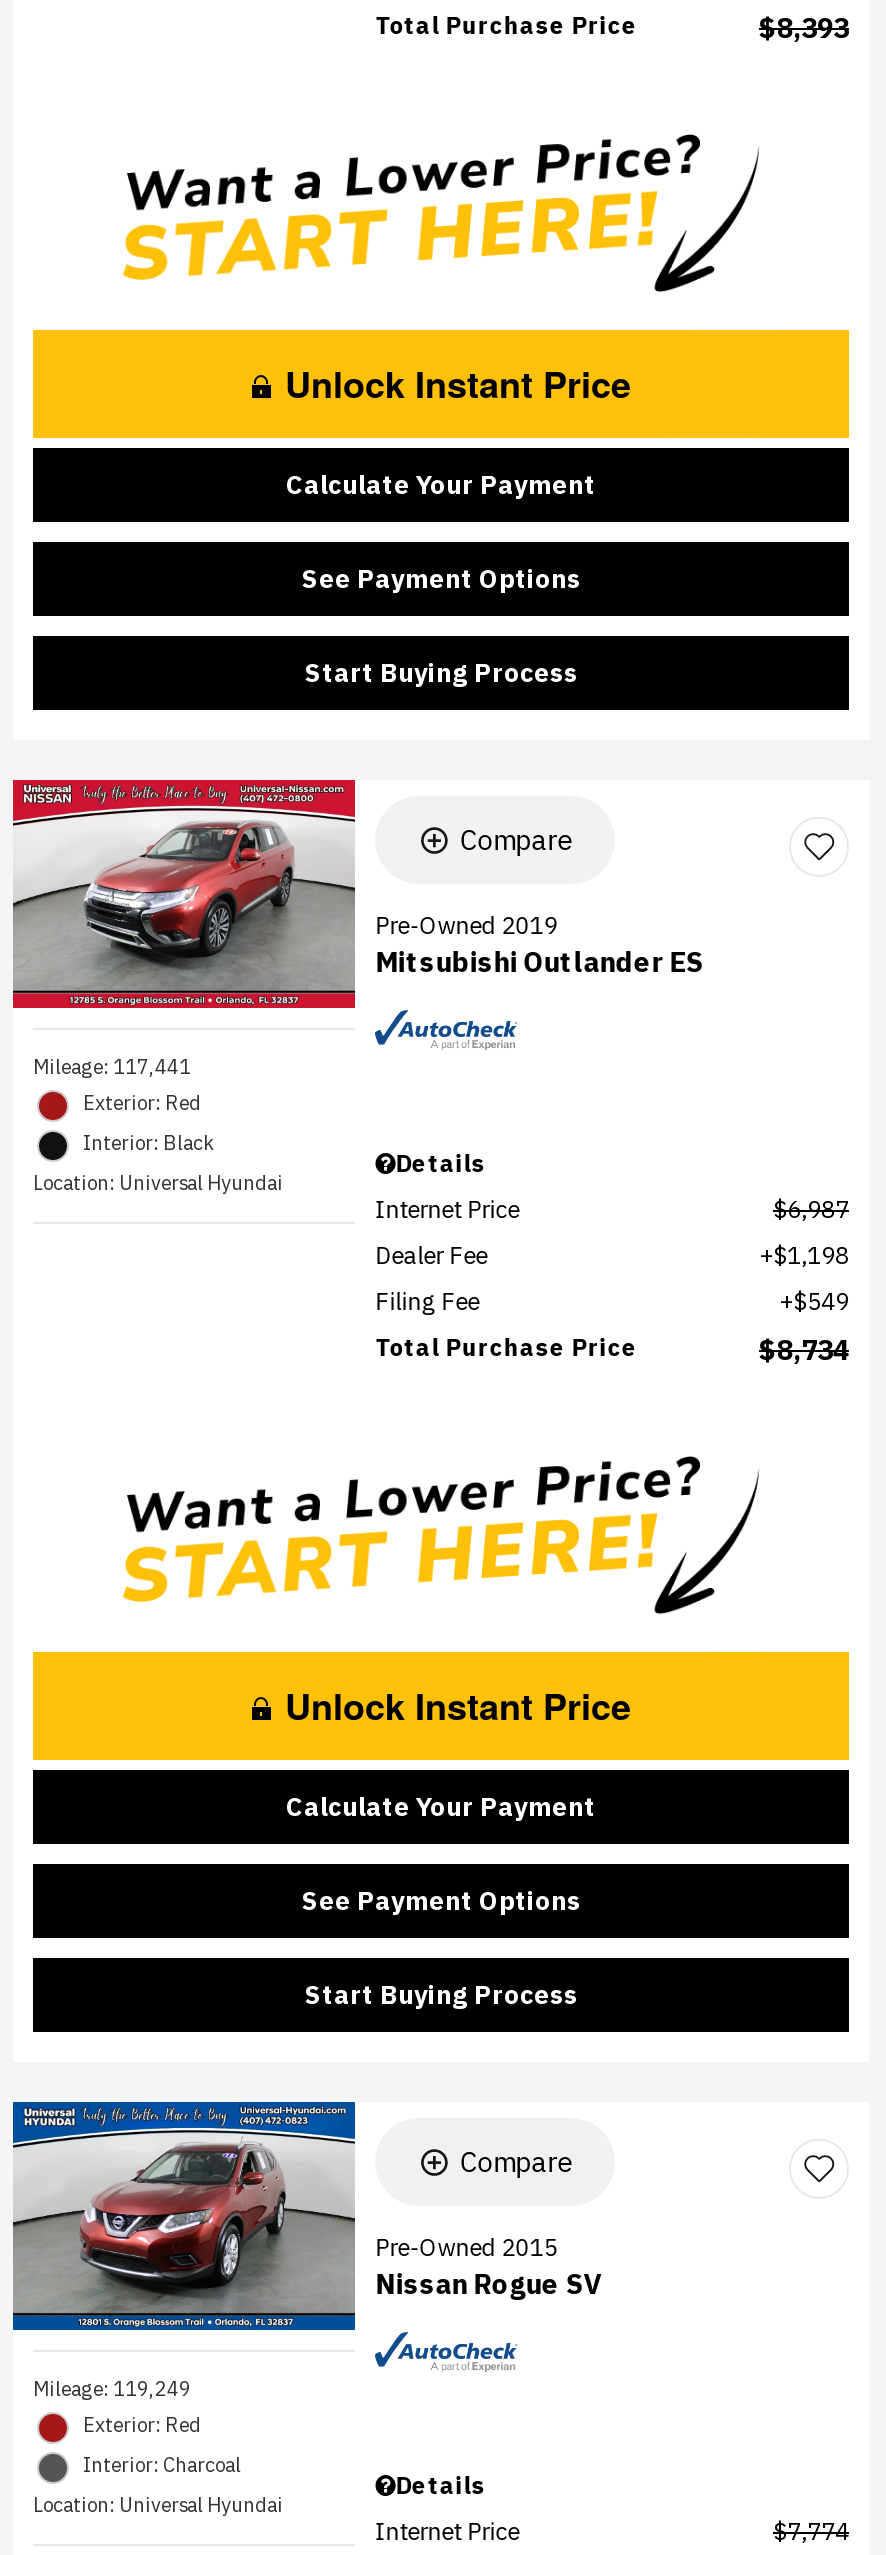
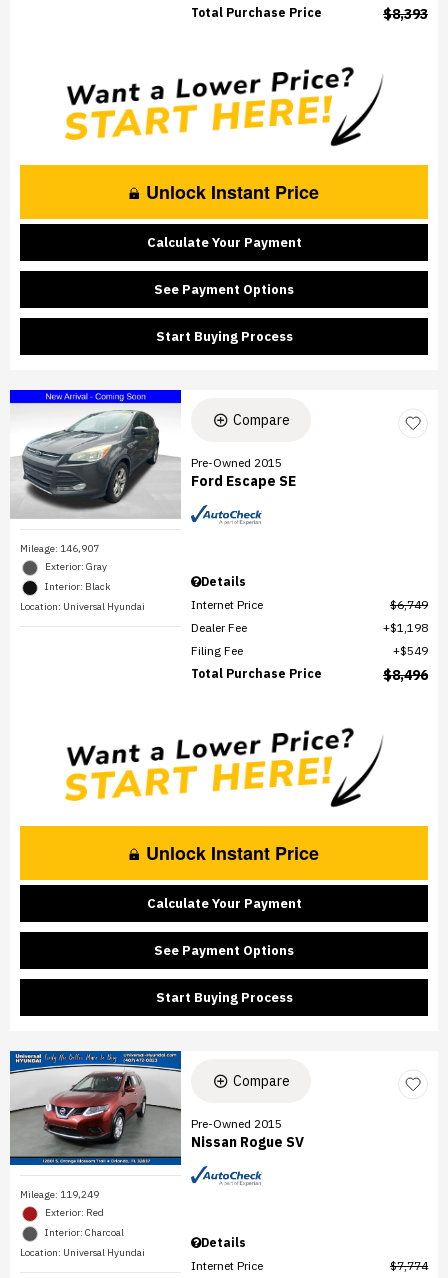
- [image]
- Pre-Owned 2019
- Mitsubishi Outlander ES
+ [image]
+ Pre-Owned 2015
+ Ford Escape SE

- Mileage: 117,441
+ Mileage: 146,907

- Exterior: Red
+ Exterior: Gray

- $6,987
+ $6,749

- $8,734
+ $8,496
